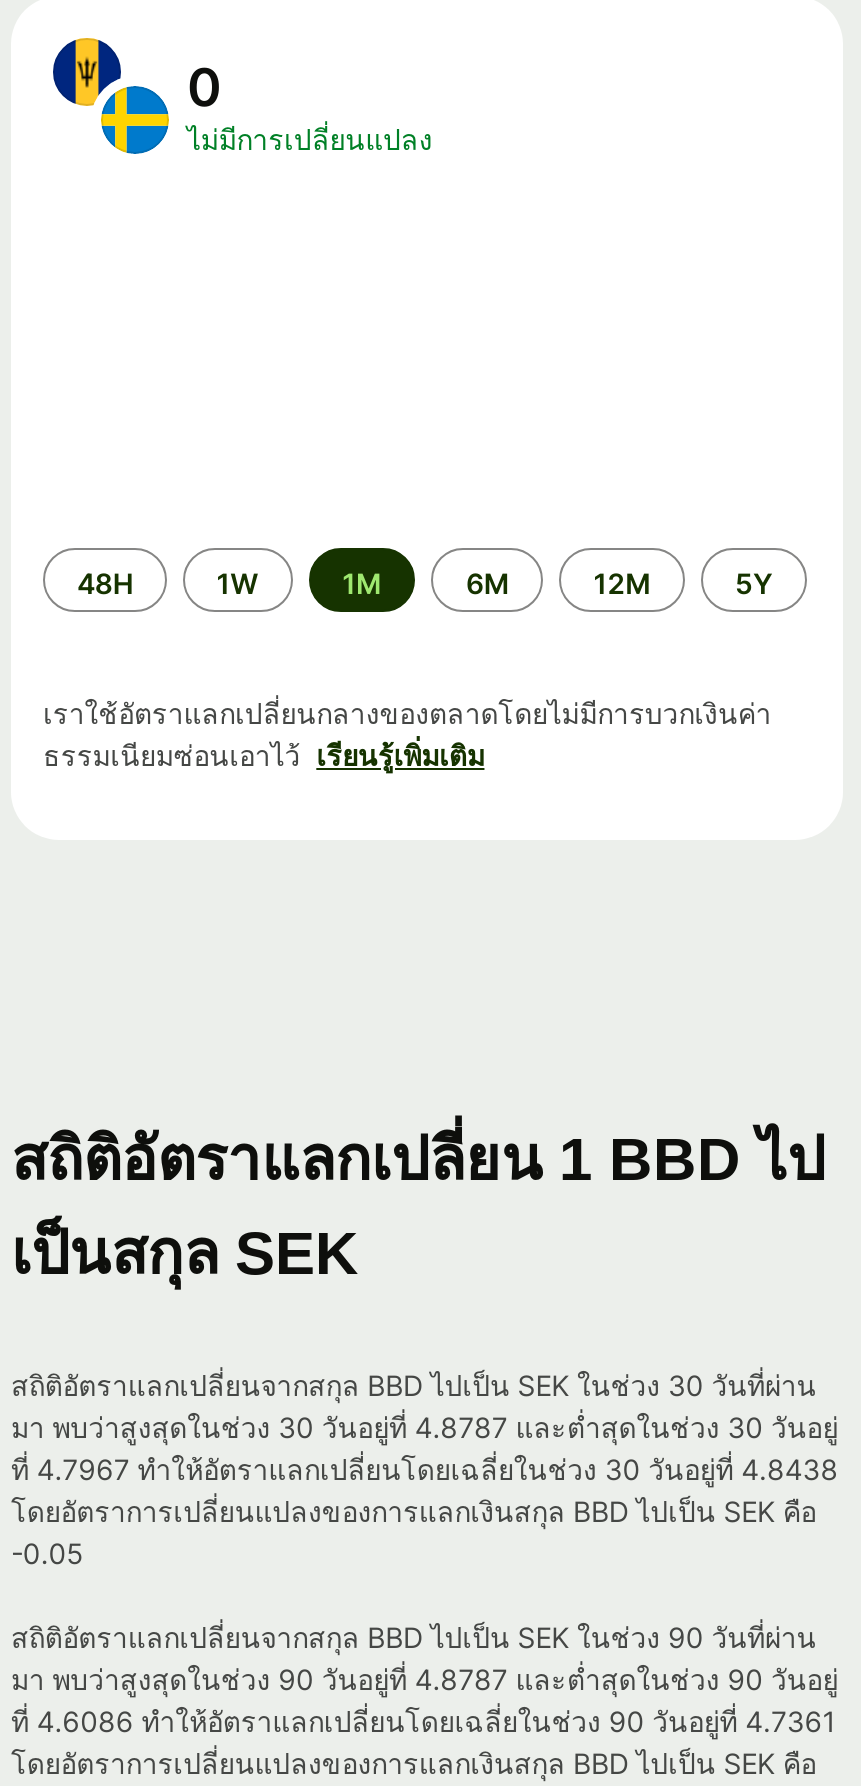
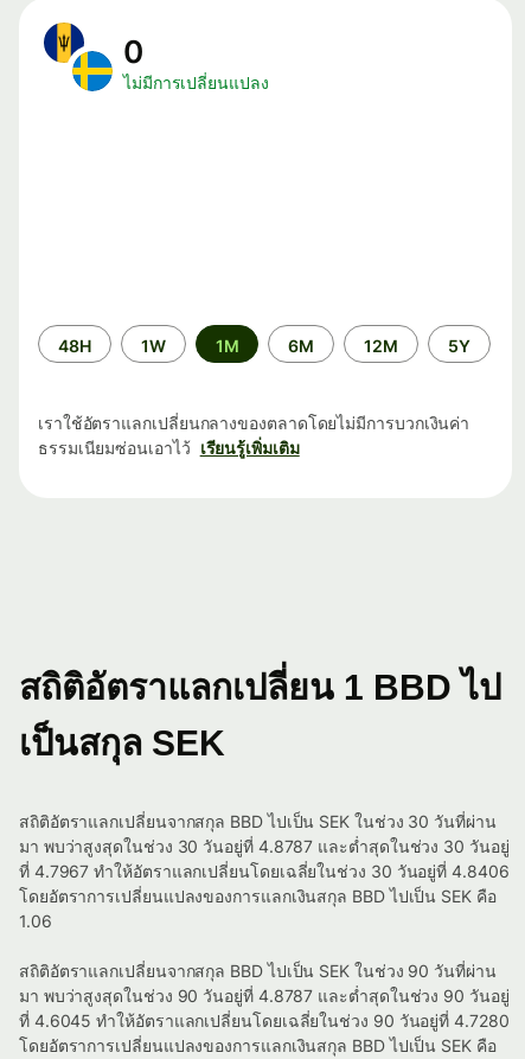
- ที่ 4.7967 ทำให้อัตราแลกเปลี่ยนโดยเฉลี่ยในช่วง 30 วันอยู่ที่ 4.8438
+ ที่ 4.7967 ทำให้อัตราแลกเปลี่ยนโดยเฉลี่ยในช่วง 30 วันอยู่ที่ 4.8406

- -0.05
+ 1.06

- ที่ 4.6086 ทำให้อัตราแลกเปลี่ยนโดยเฉลี่ยในช่วง 90 วันอยู่ที่ 4.7361
+ ที่ 4.6045 ทำให้อัตราแลกเปลี่ยนโดยเฉลี่ยในช่วง 90 วันอยู่ที่ 4.7280
